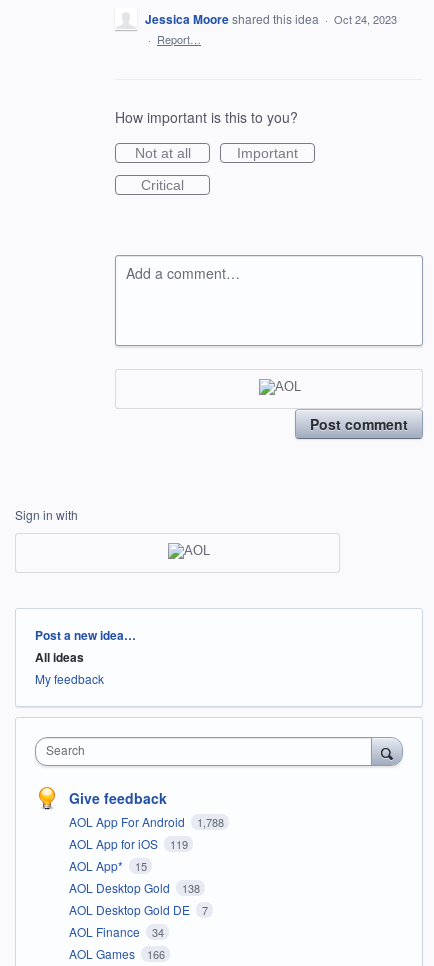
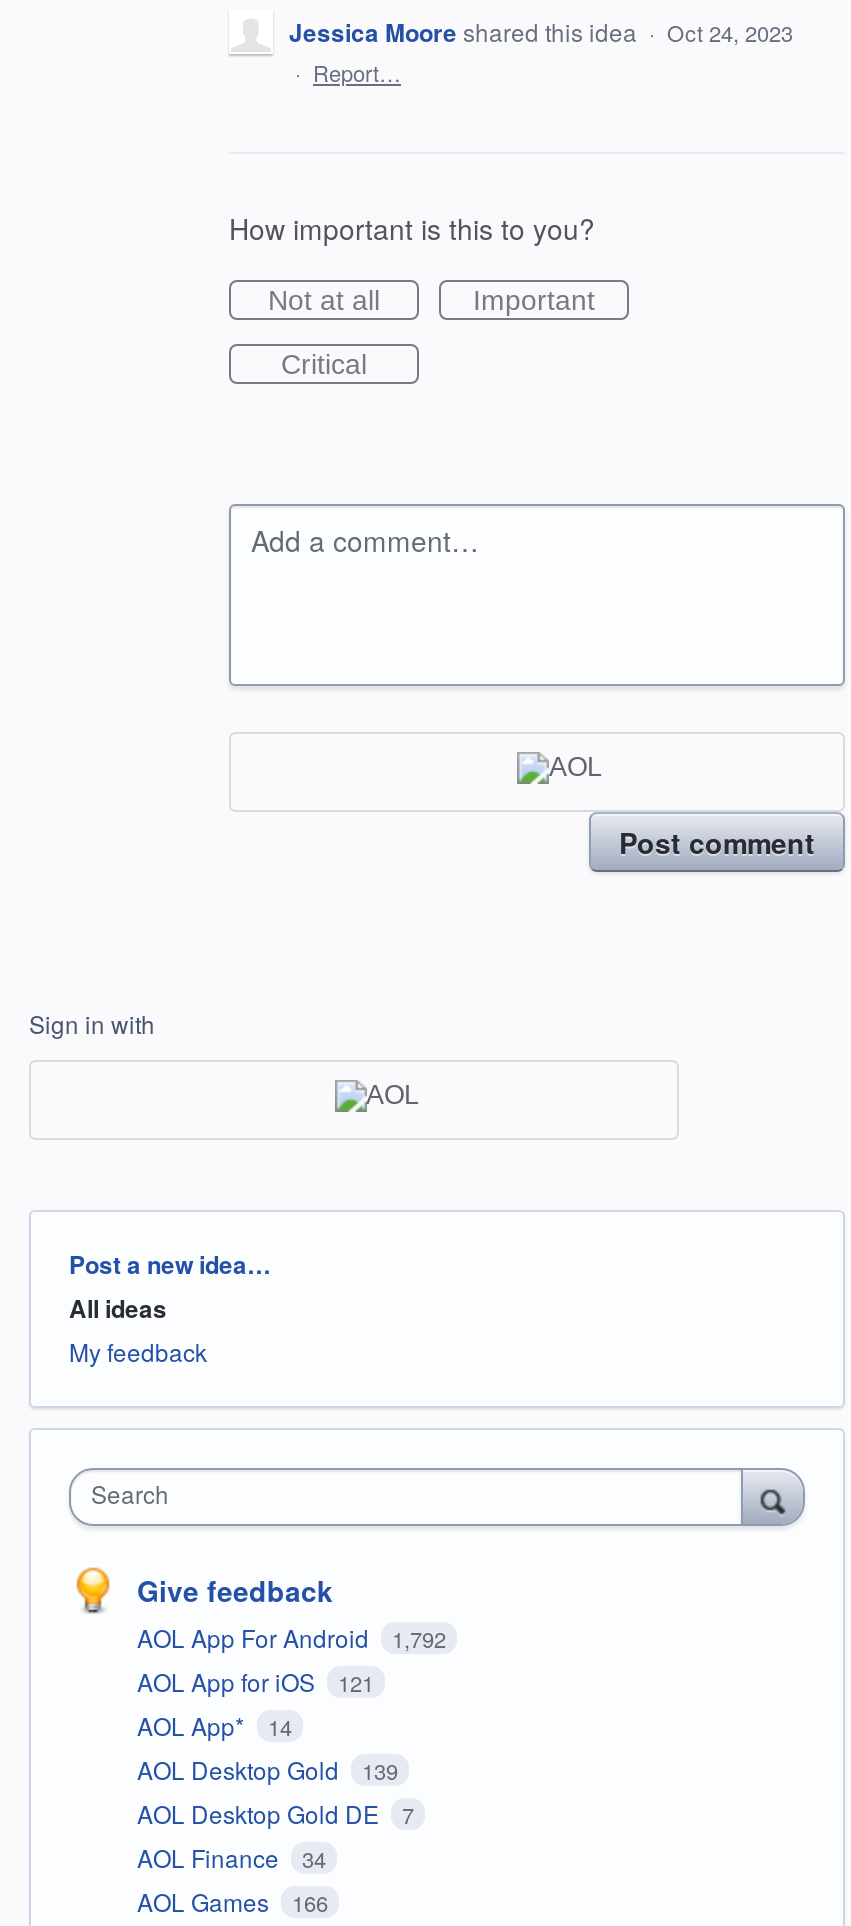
- AOL App For Android 1,788
+ AOL App For Android 1,792

- AOL App for iOS 119
+ AOL App for iOS 121

- AOL App* 15
+ AOL App* 14

- AOL Desktop Gold 138
+ AOL Desktop Gold 139
